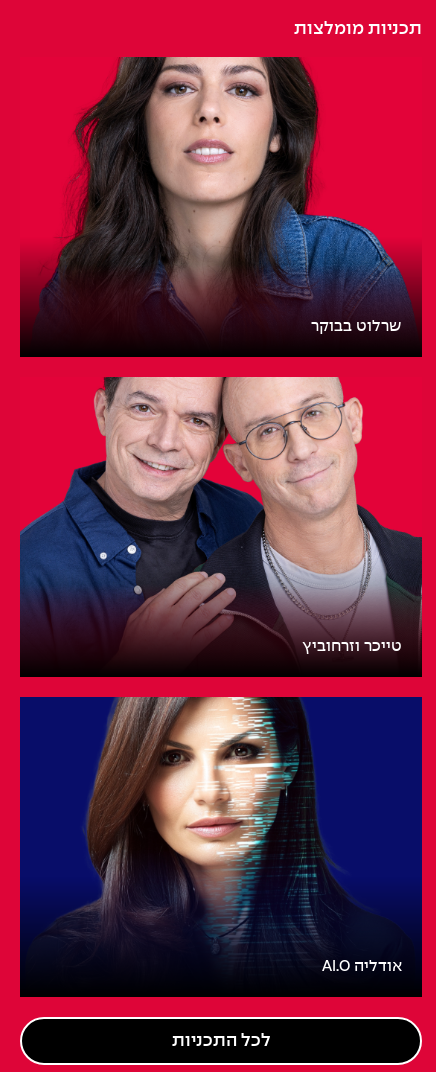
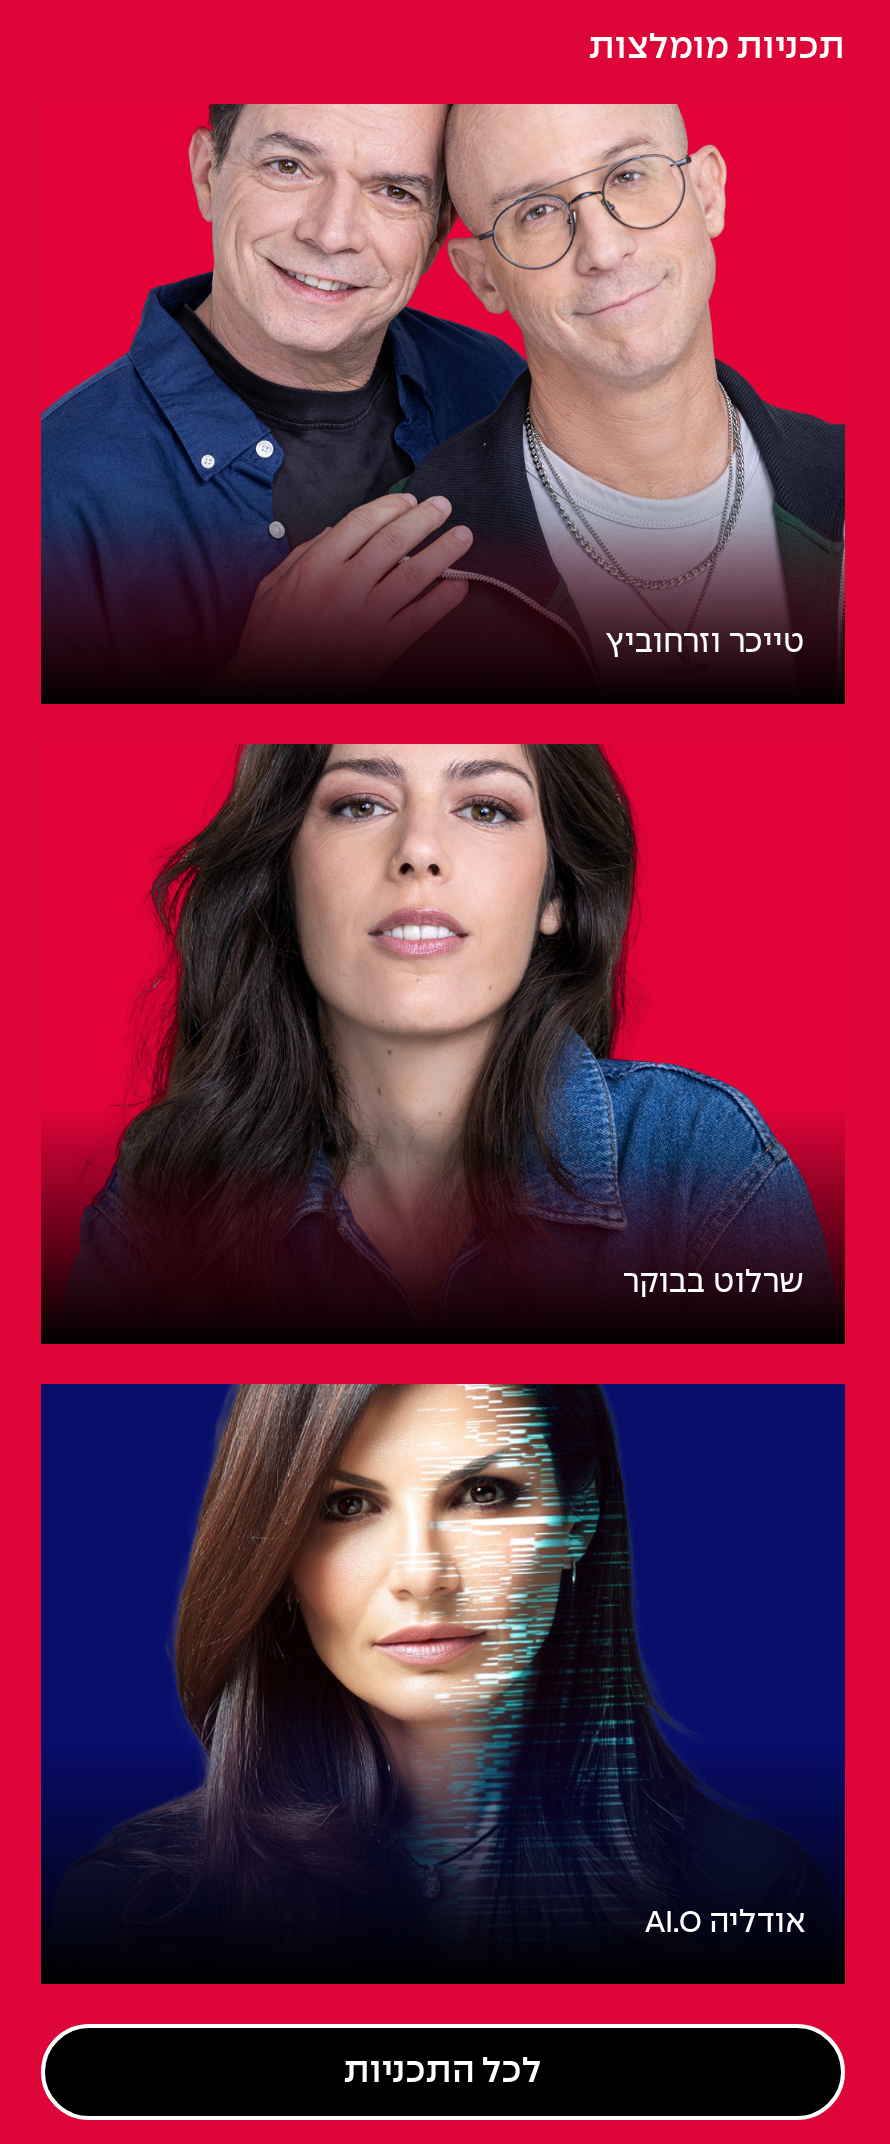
moved down: [image] | שרלוט בבוקר

moved up: [image] | טייכר וזרחוביץ
